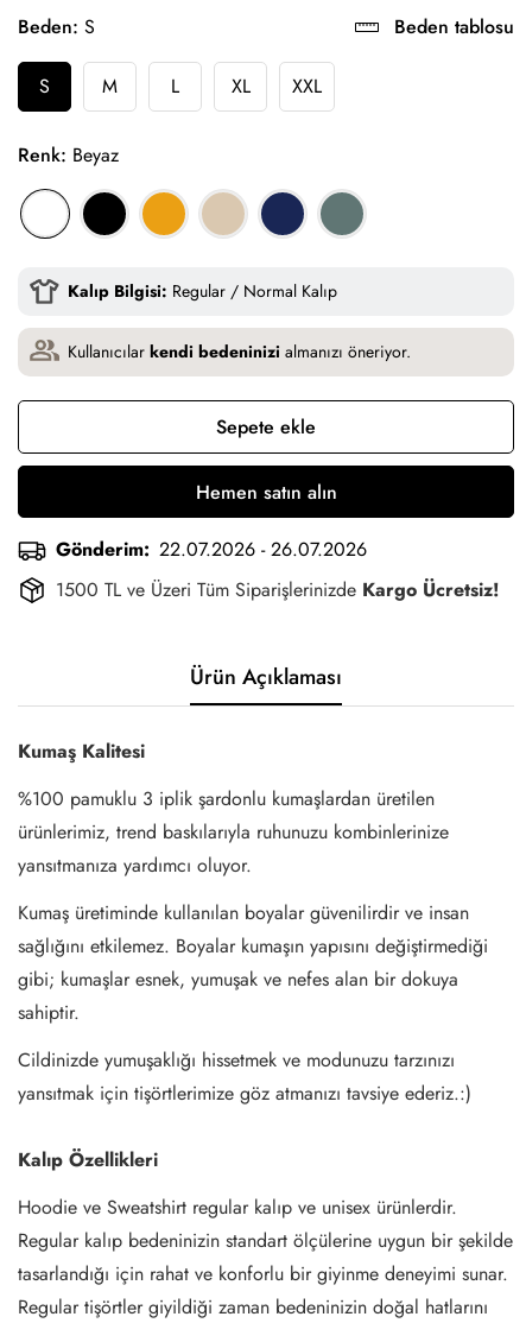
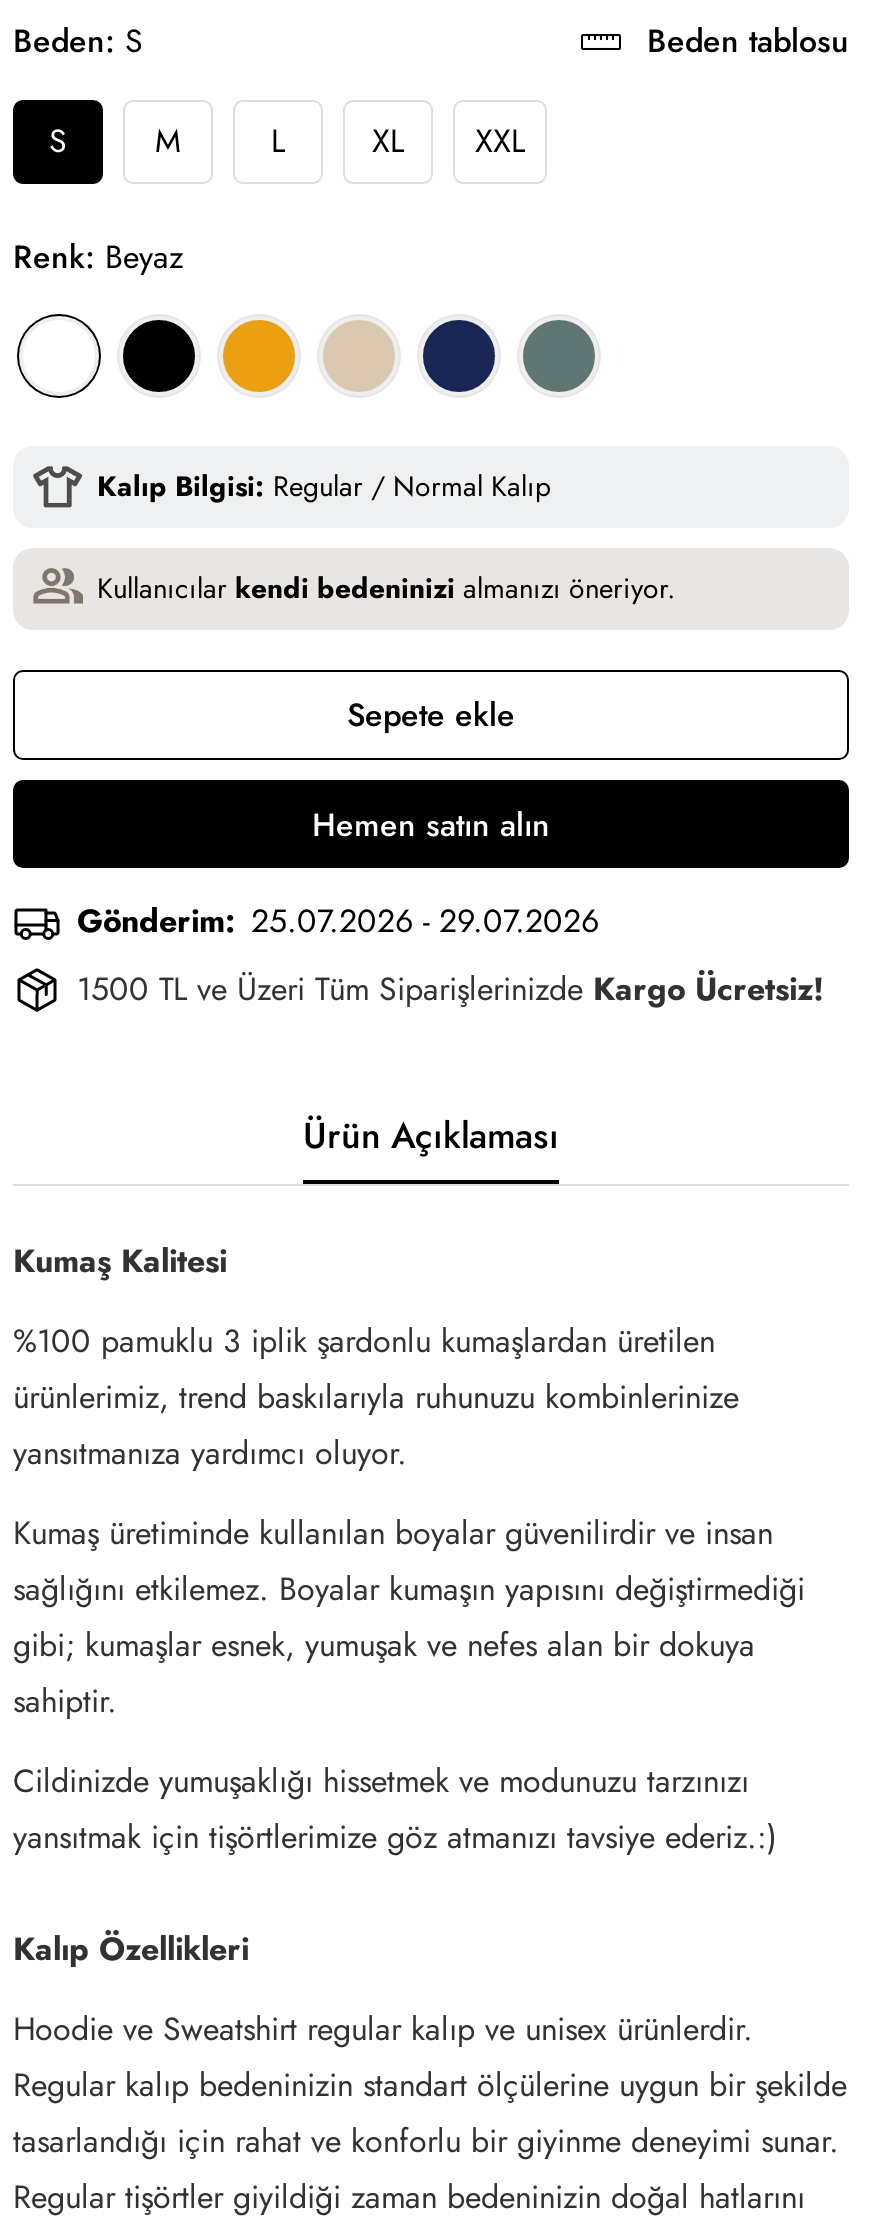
- Gönderim: 22.07.2026 - 26.07.2026
+ Gönderim: 25.07.2026 - 29.07.2026
